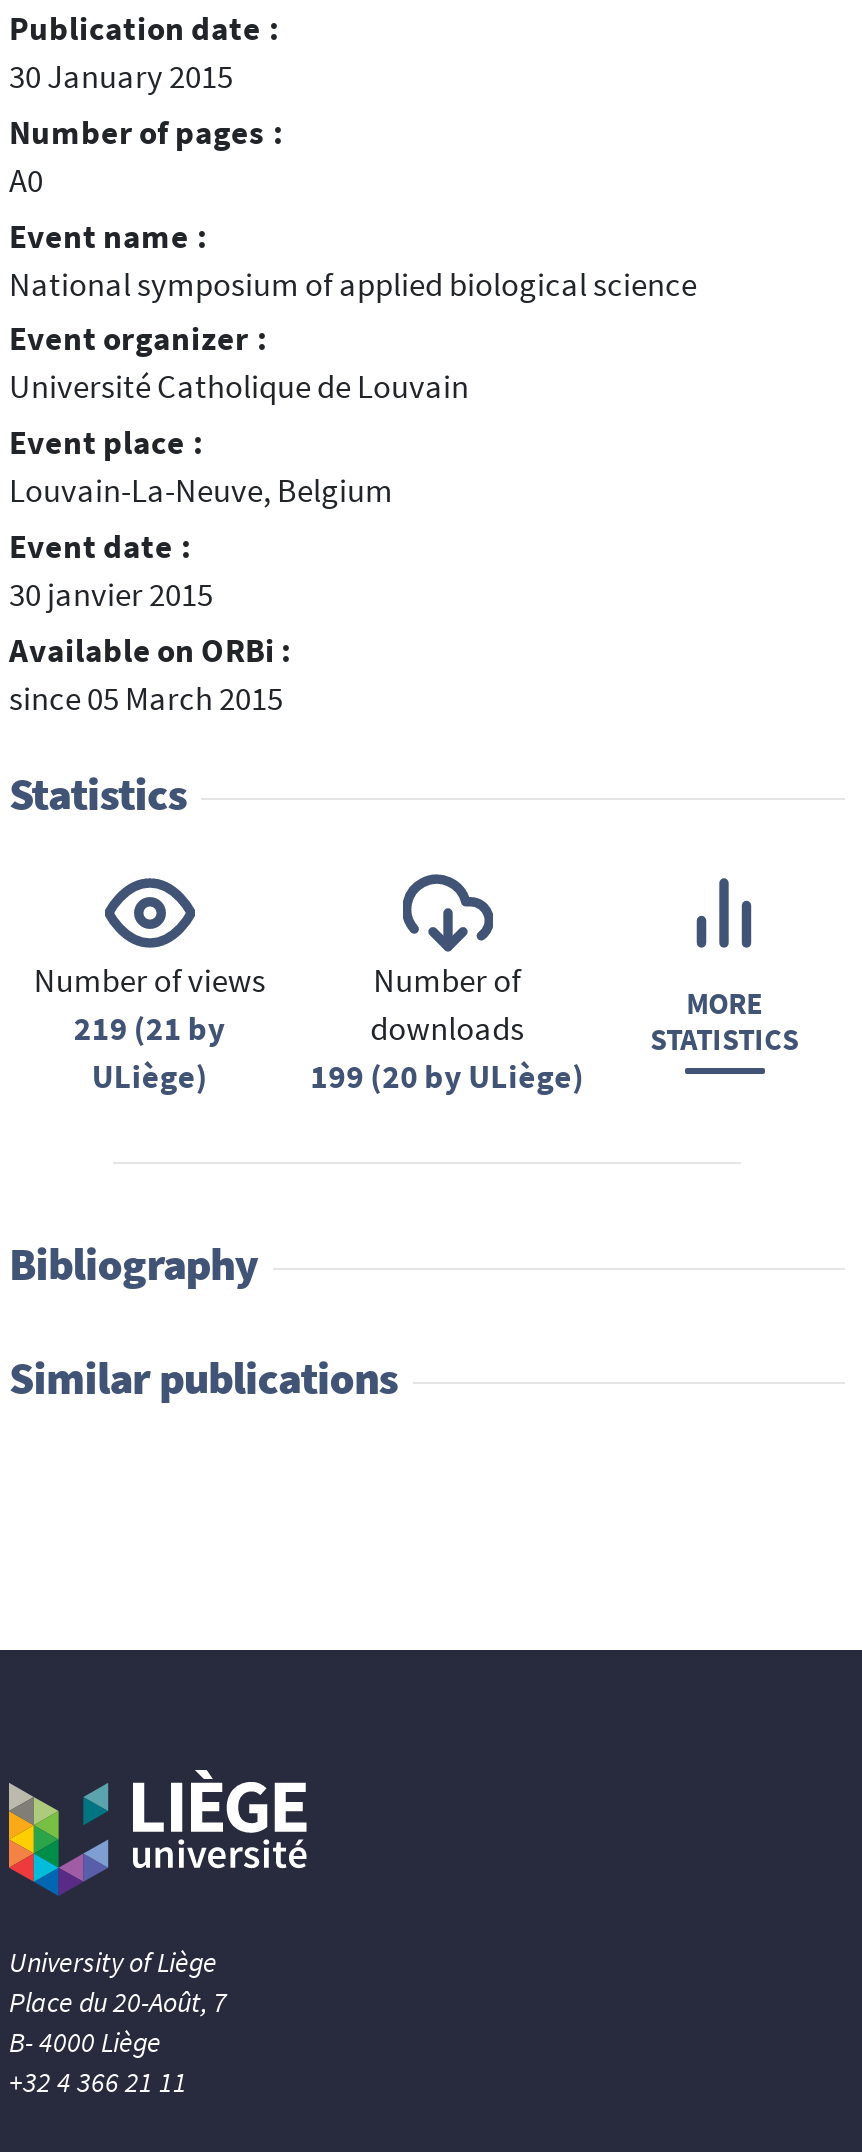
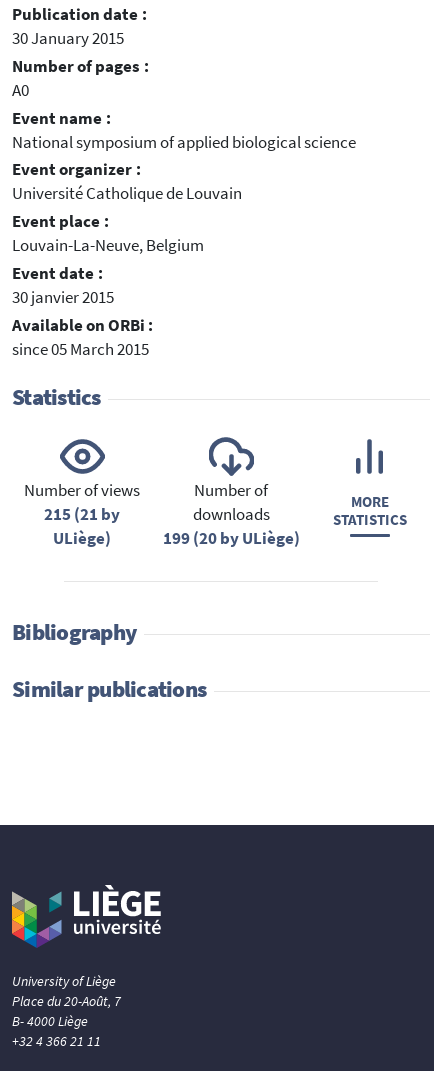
- 219 (21 by
+ 215 (21 by
